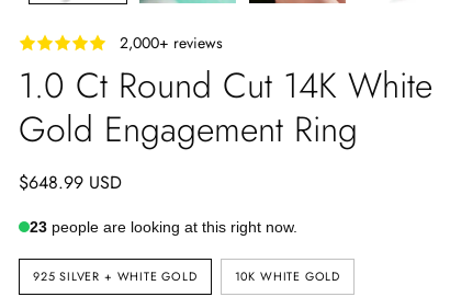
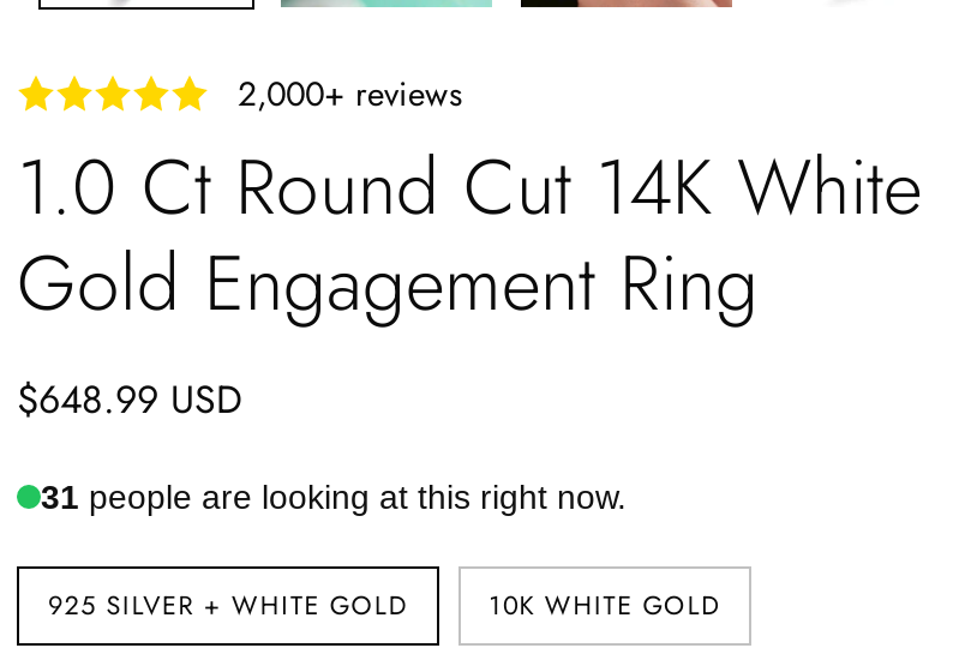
- 23 people are looking at this right now.
+ 31 people are looking at this right now.
